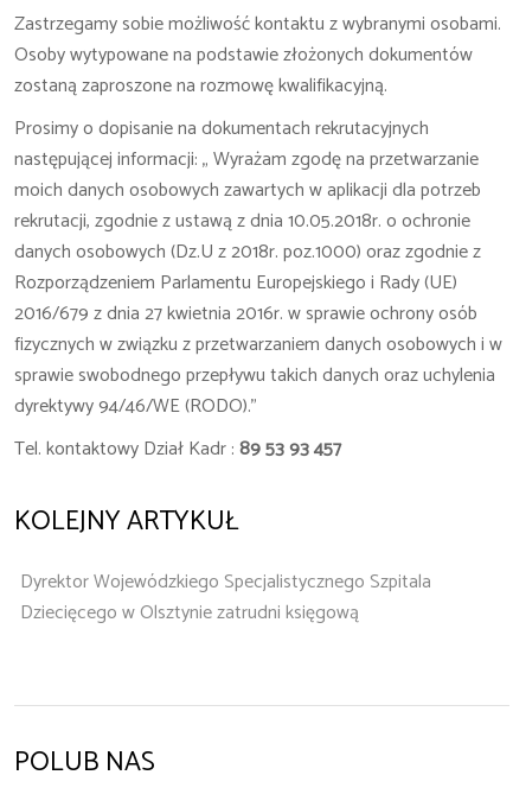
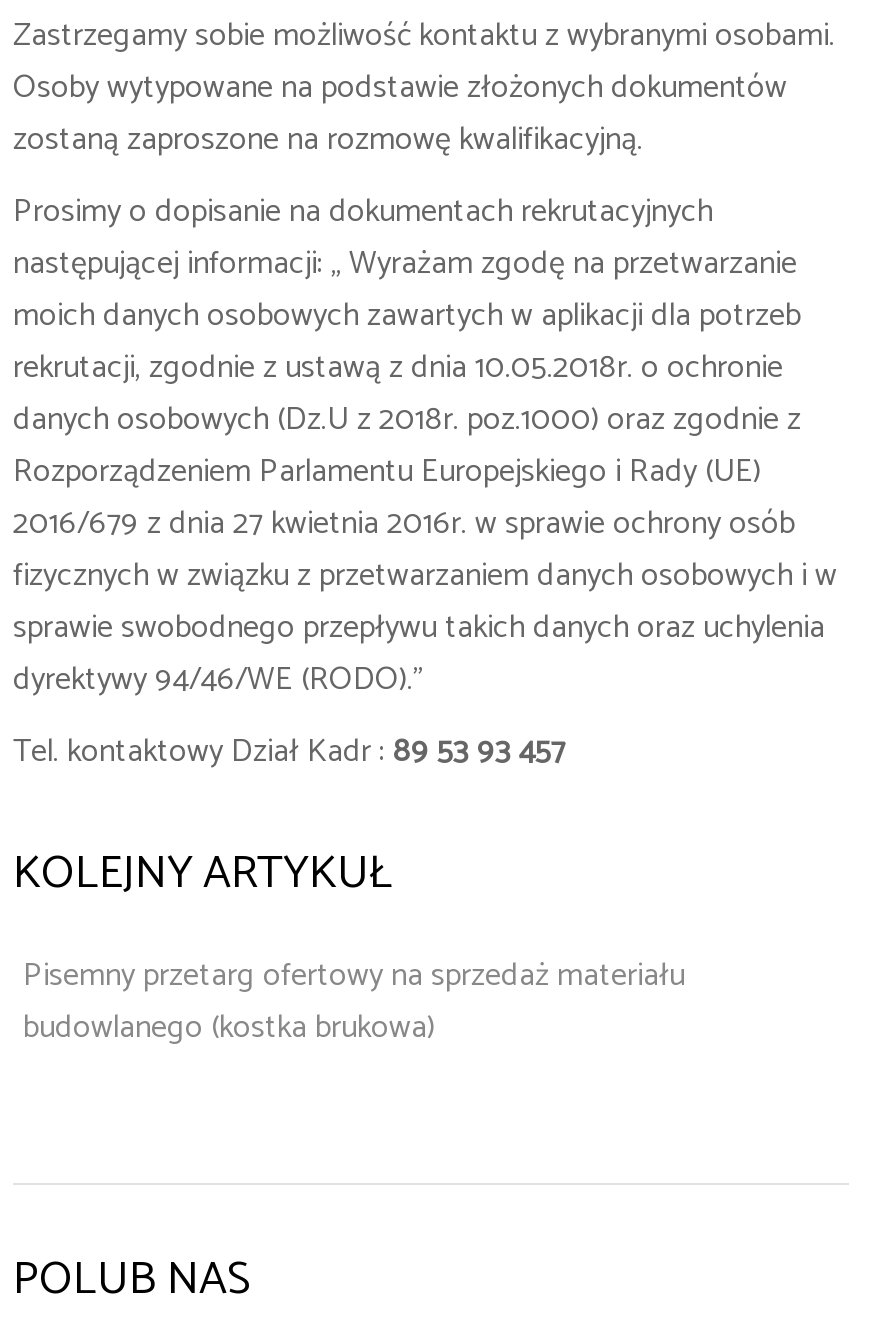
- Dyrektor Wojewódzkiego Specjalistycznego Szpitala
- Dziecięcego w Olsztynie zatrudni księgową
+ Pisemny przetarg ofertowy na sprzedaż materiału
+ budowlanego (kostka brukowa)
